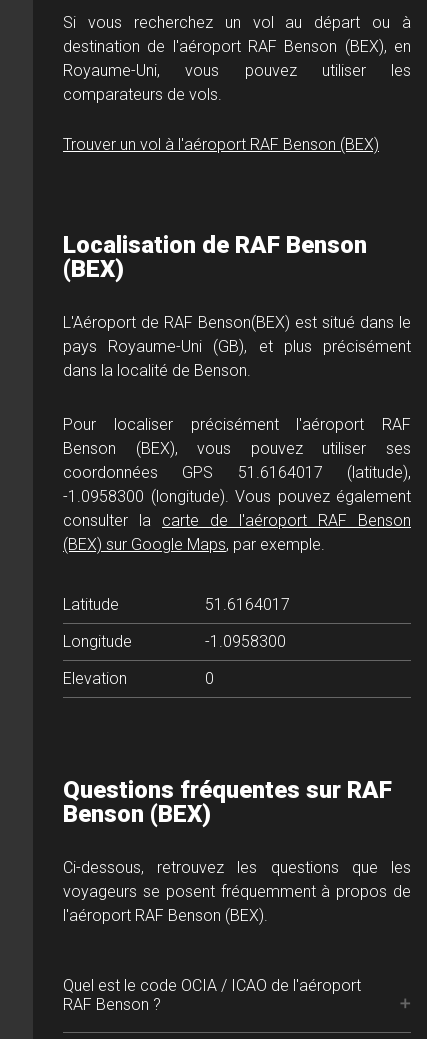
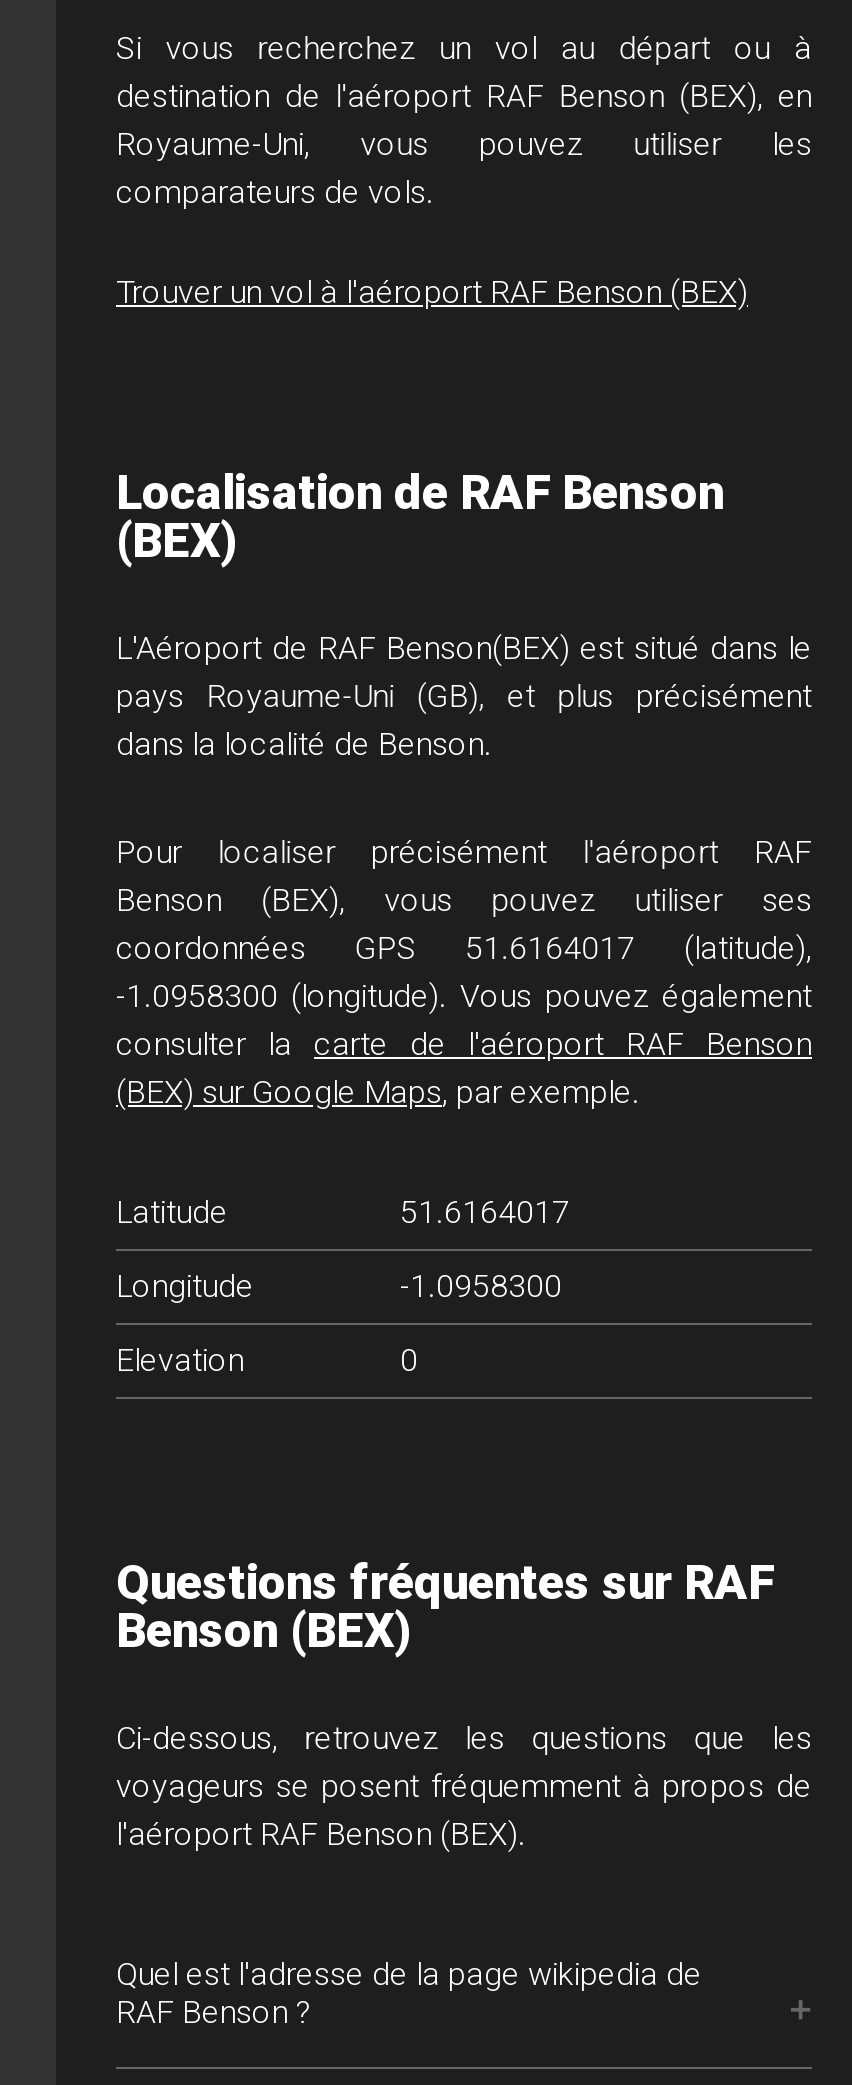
- Quel est le code OCIA / ICAO de l'aéroport
+ Quel est l'adresse de la page wikipedia de
